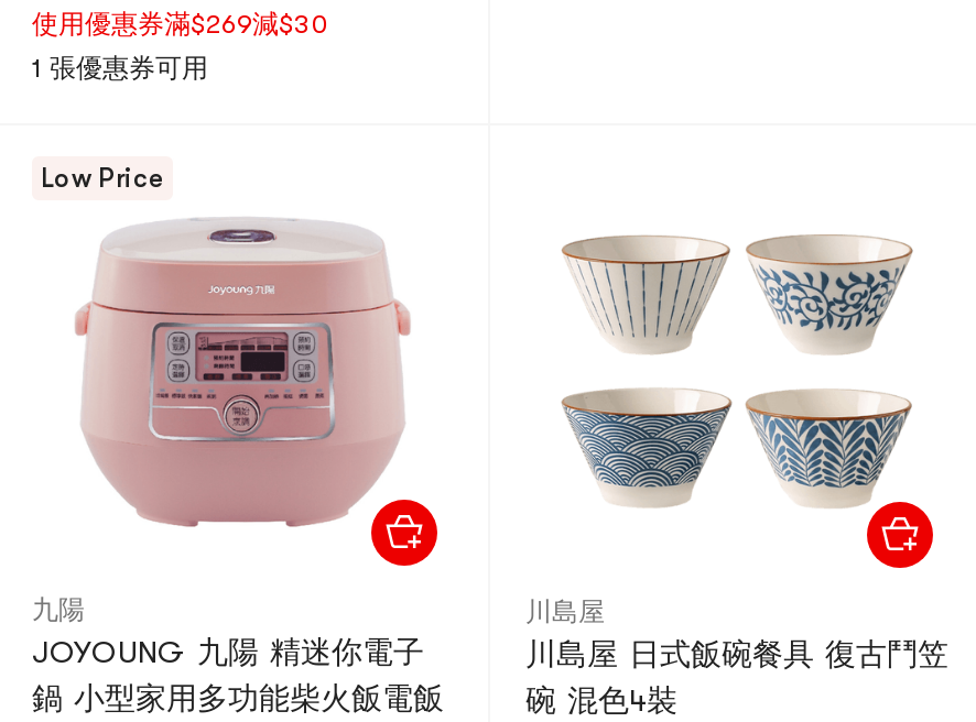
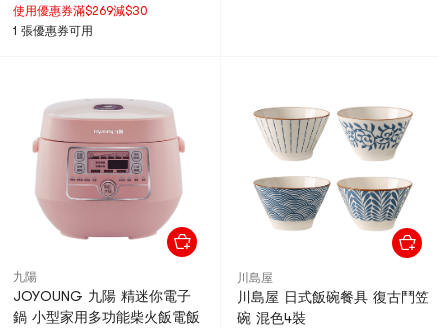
- Low Price
